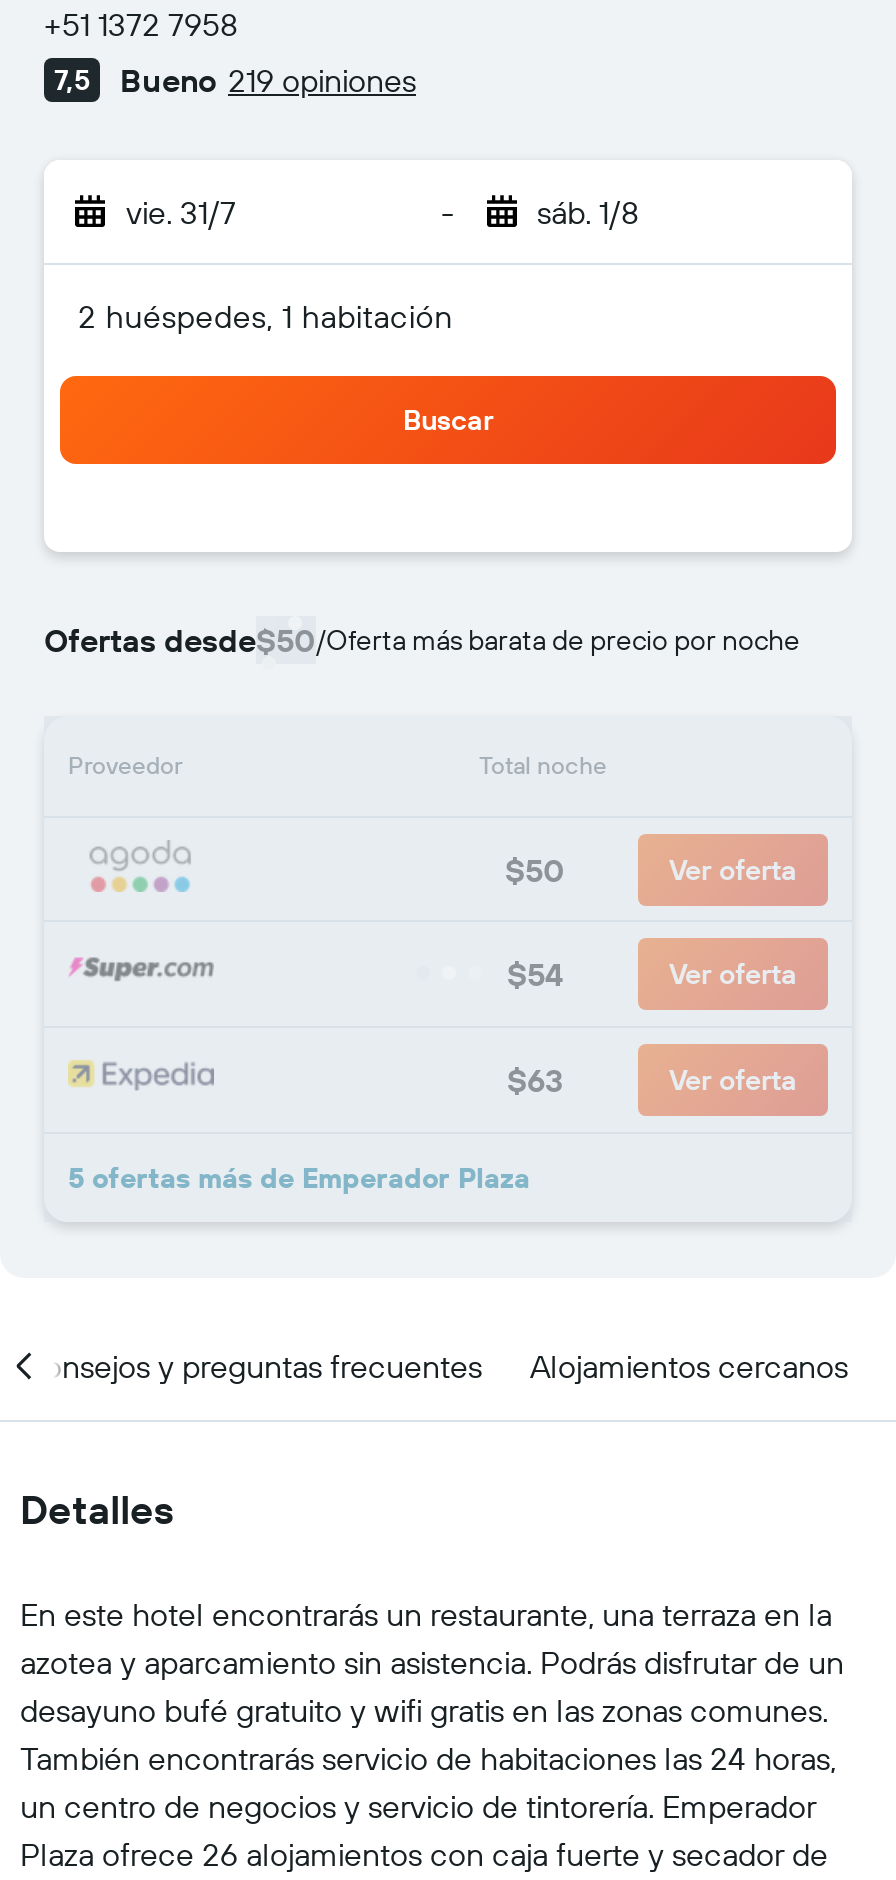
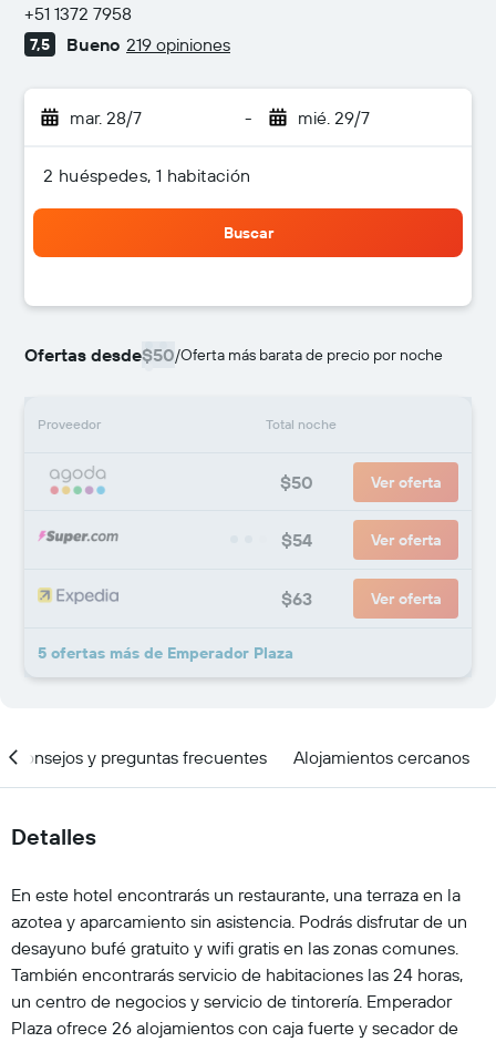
- vie. 31/7
+ mar. 28/7

- sáb. 1/8
+ mié. 29/7
